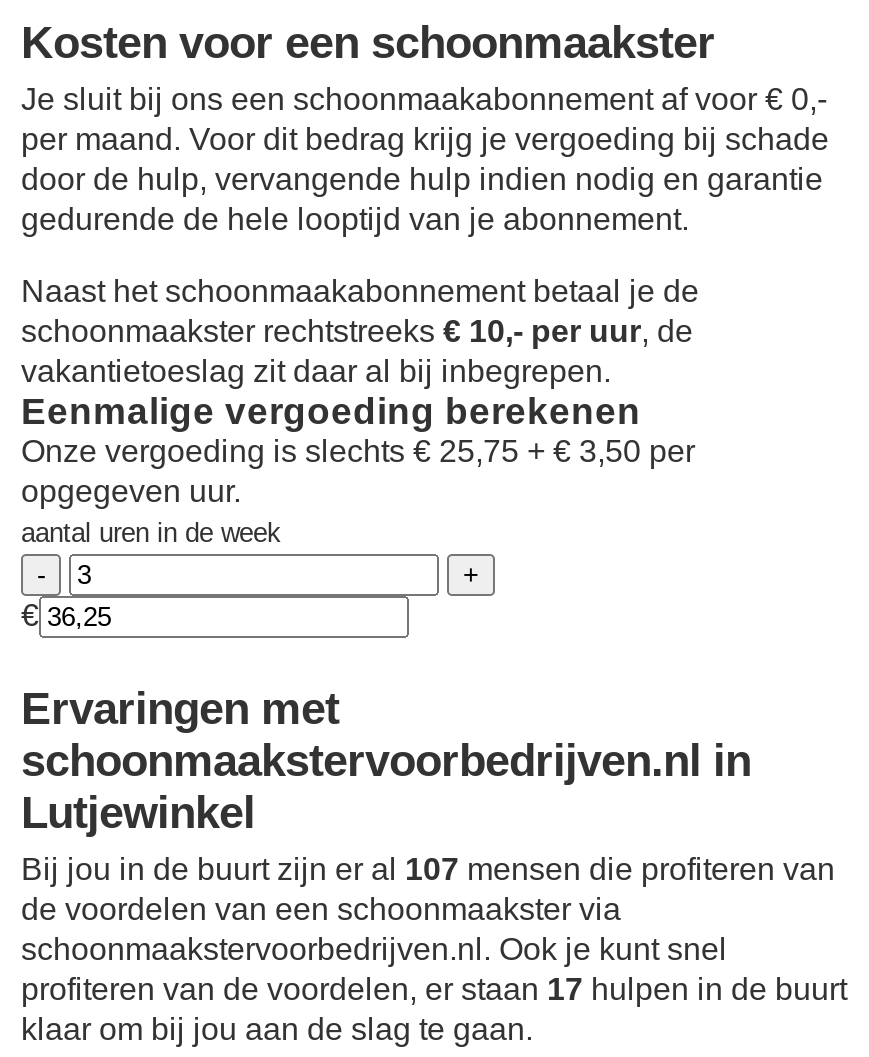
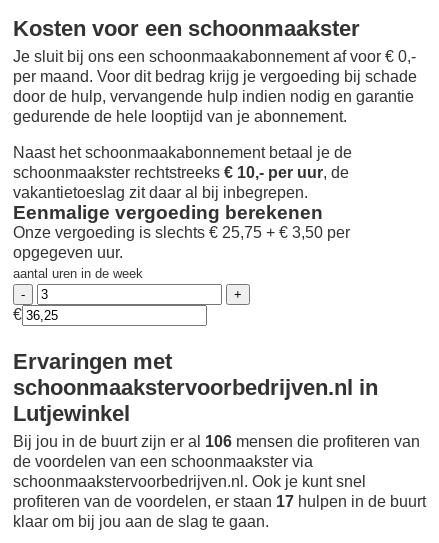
- Bij jou in de buurt zijn er al 107 mensen die profiteren van
+ Bij jou in de buurt zijn er al 106 mensen die profiteren van
